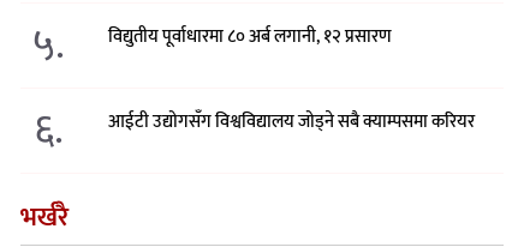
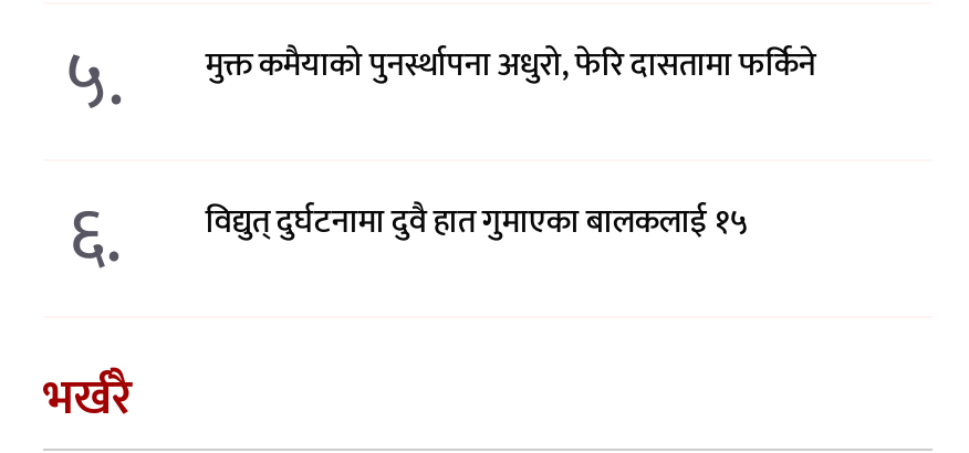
- विद्युतीय पूर्वाधारमा ८० अर्ब लगानी, १२ प्रसारण
+ मुक्त कमैयाको पुनर्स्थापना अधुरो, फेरि दासतामा फर्किने

- आईटी उद्योगसँग विश्वविद्यालय जोड्ने सबै क्याम्पसमा करियर
+ विद्युत् दुर्घटनामा दुवै हात गुमाएका बालकलाई १५
